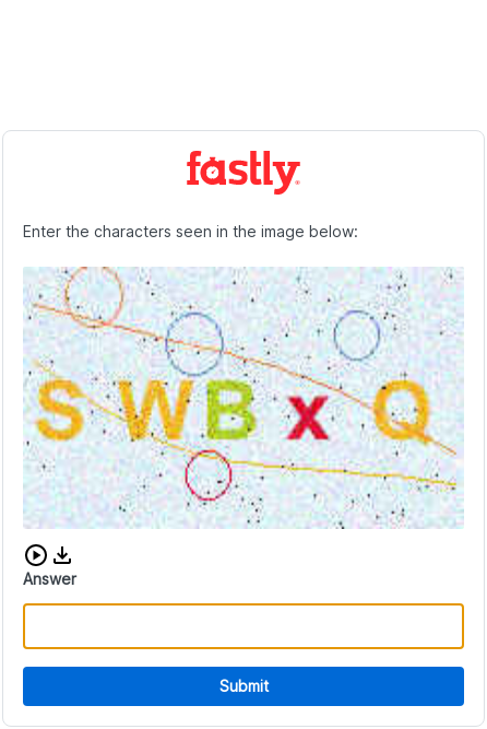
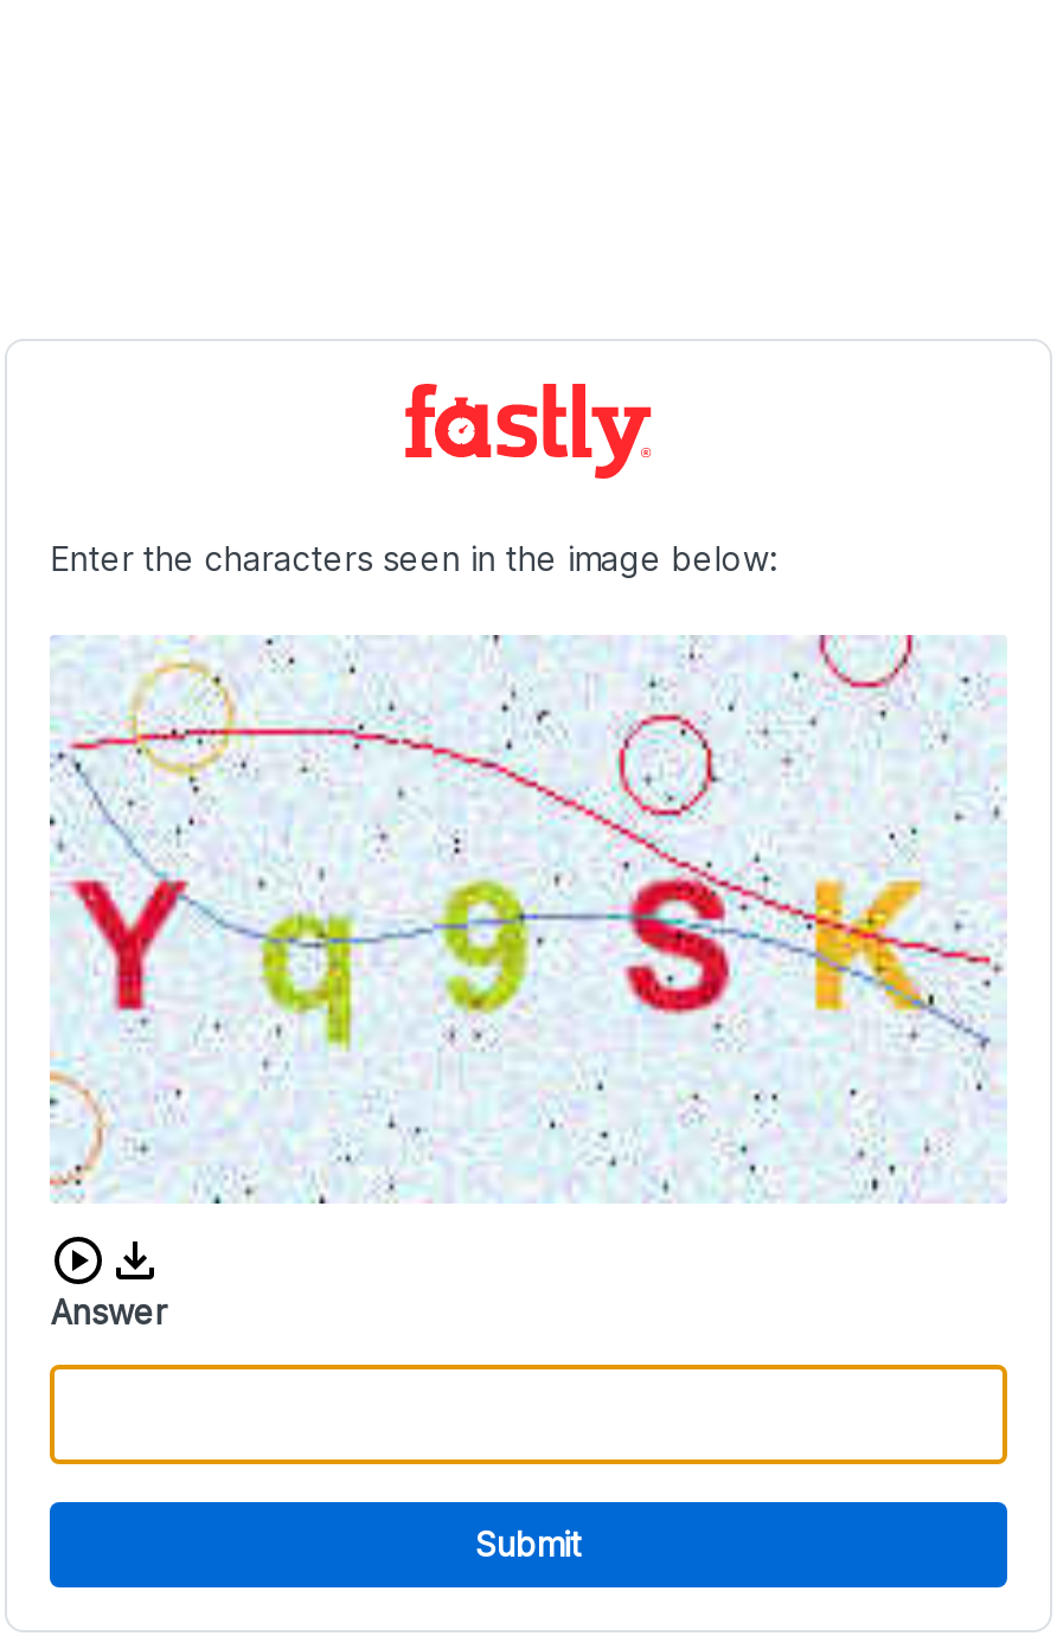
- [image]
+ [image]
